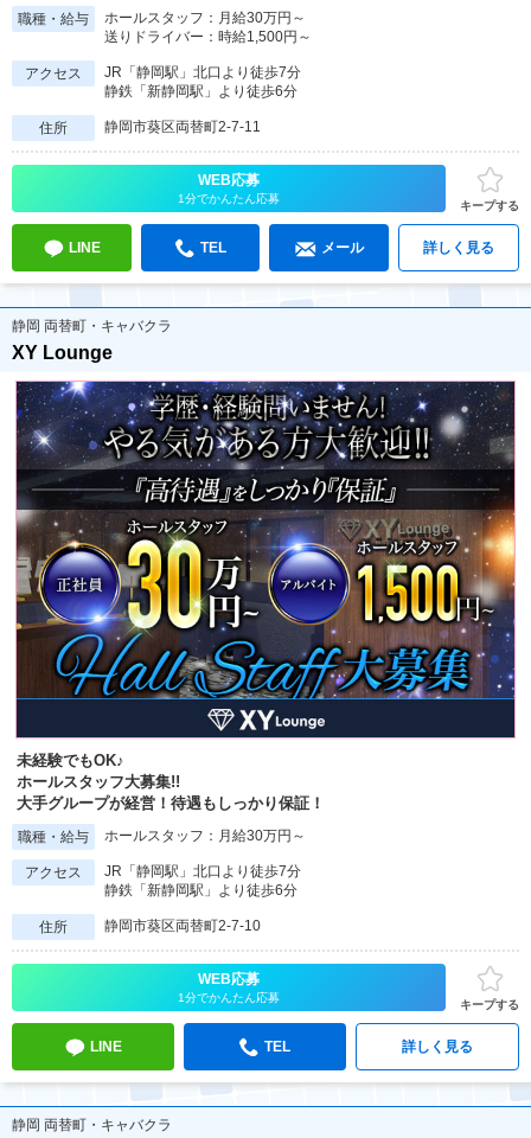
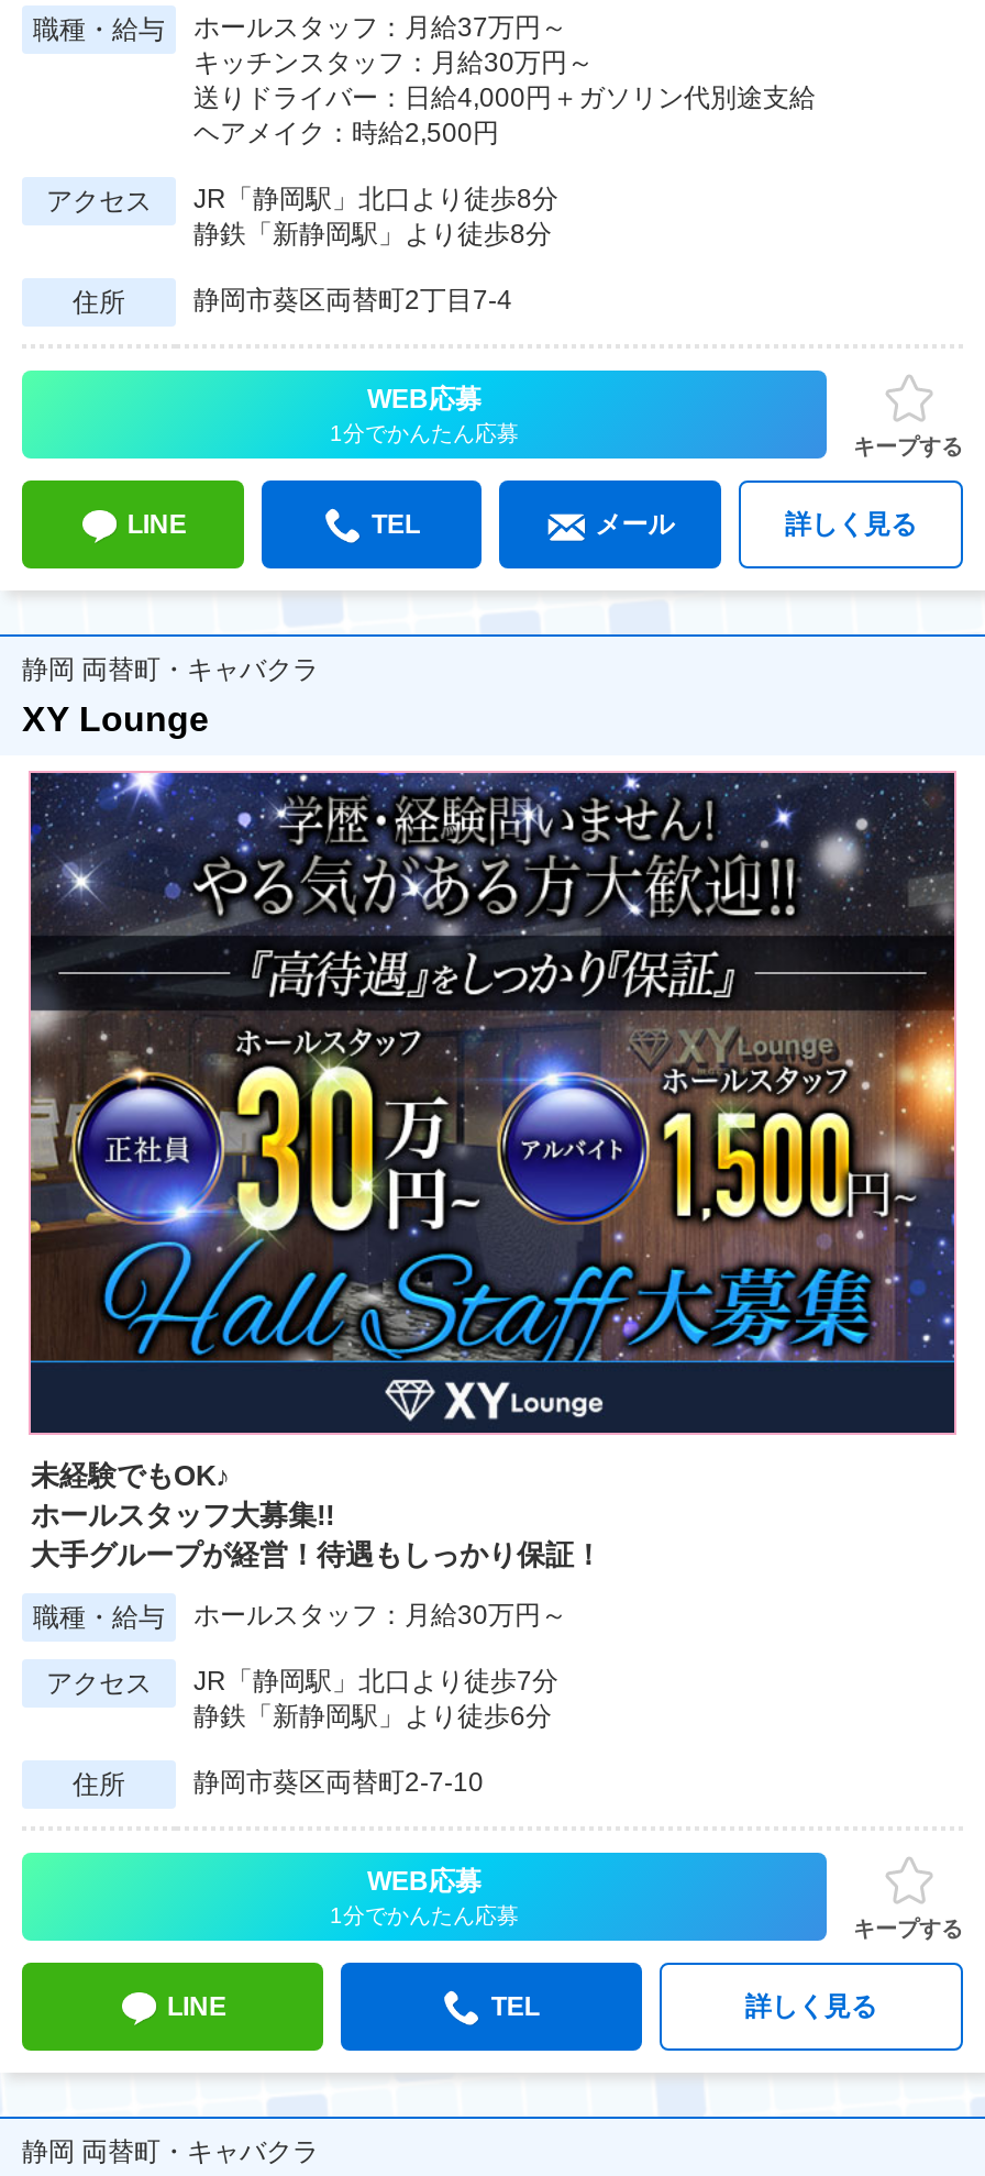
- ホールスタッフ：月給30万円～
- 送りドライバー：時給1,500円～
+ ホールスタッフ：月給37万円～
+ キッチンスタッフ：月給30万円～
+ 送りドライバー：日給4,000円＋ガソリン代別途支給
+ ヘアメイク：時給2,500円

- JR「静岡駅」北口より徒歩7分
+ JR「静岡駅」北口より徒歩8分

- 静鉄「新静岡駅」より徒歩6分
+ 静鉄「新静岡駅」より徒歩8分

- 静岡市葵区両替町2-7-11
+ 静岡市葵区両替町2丁目7-4
